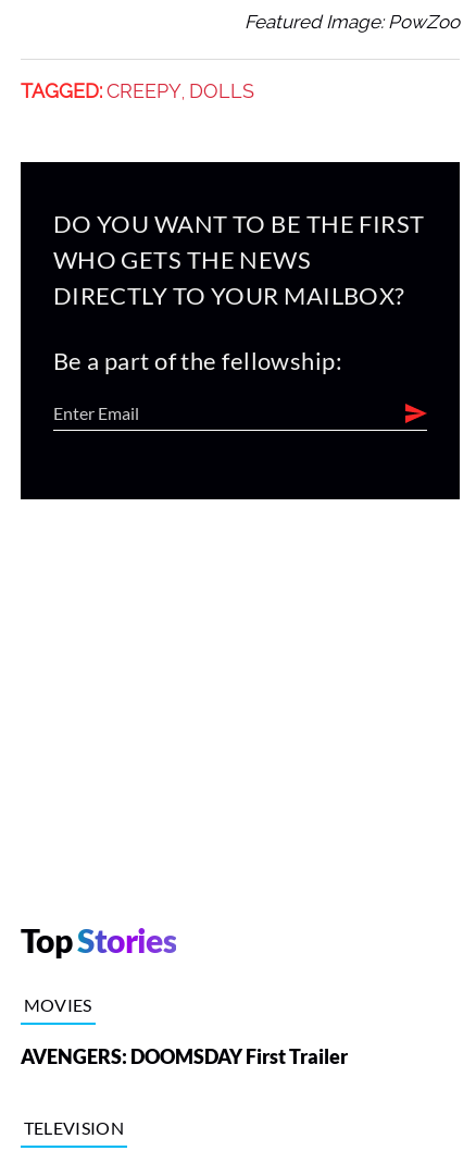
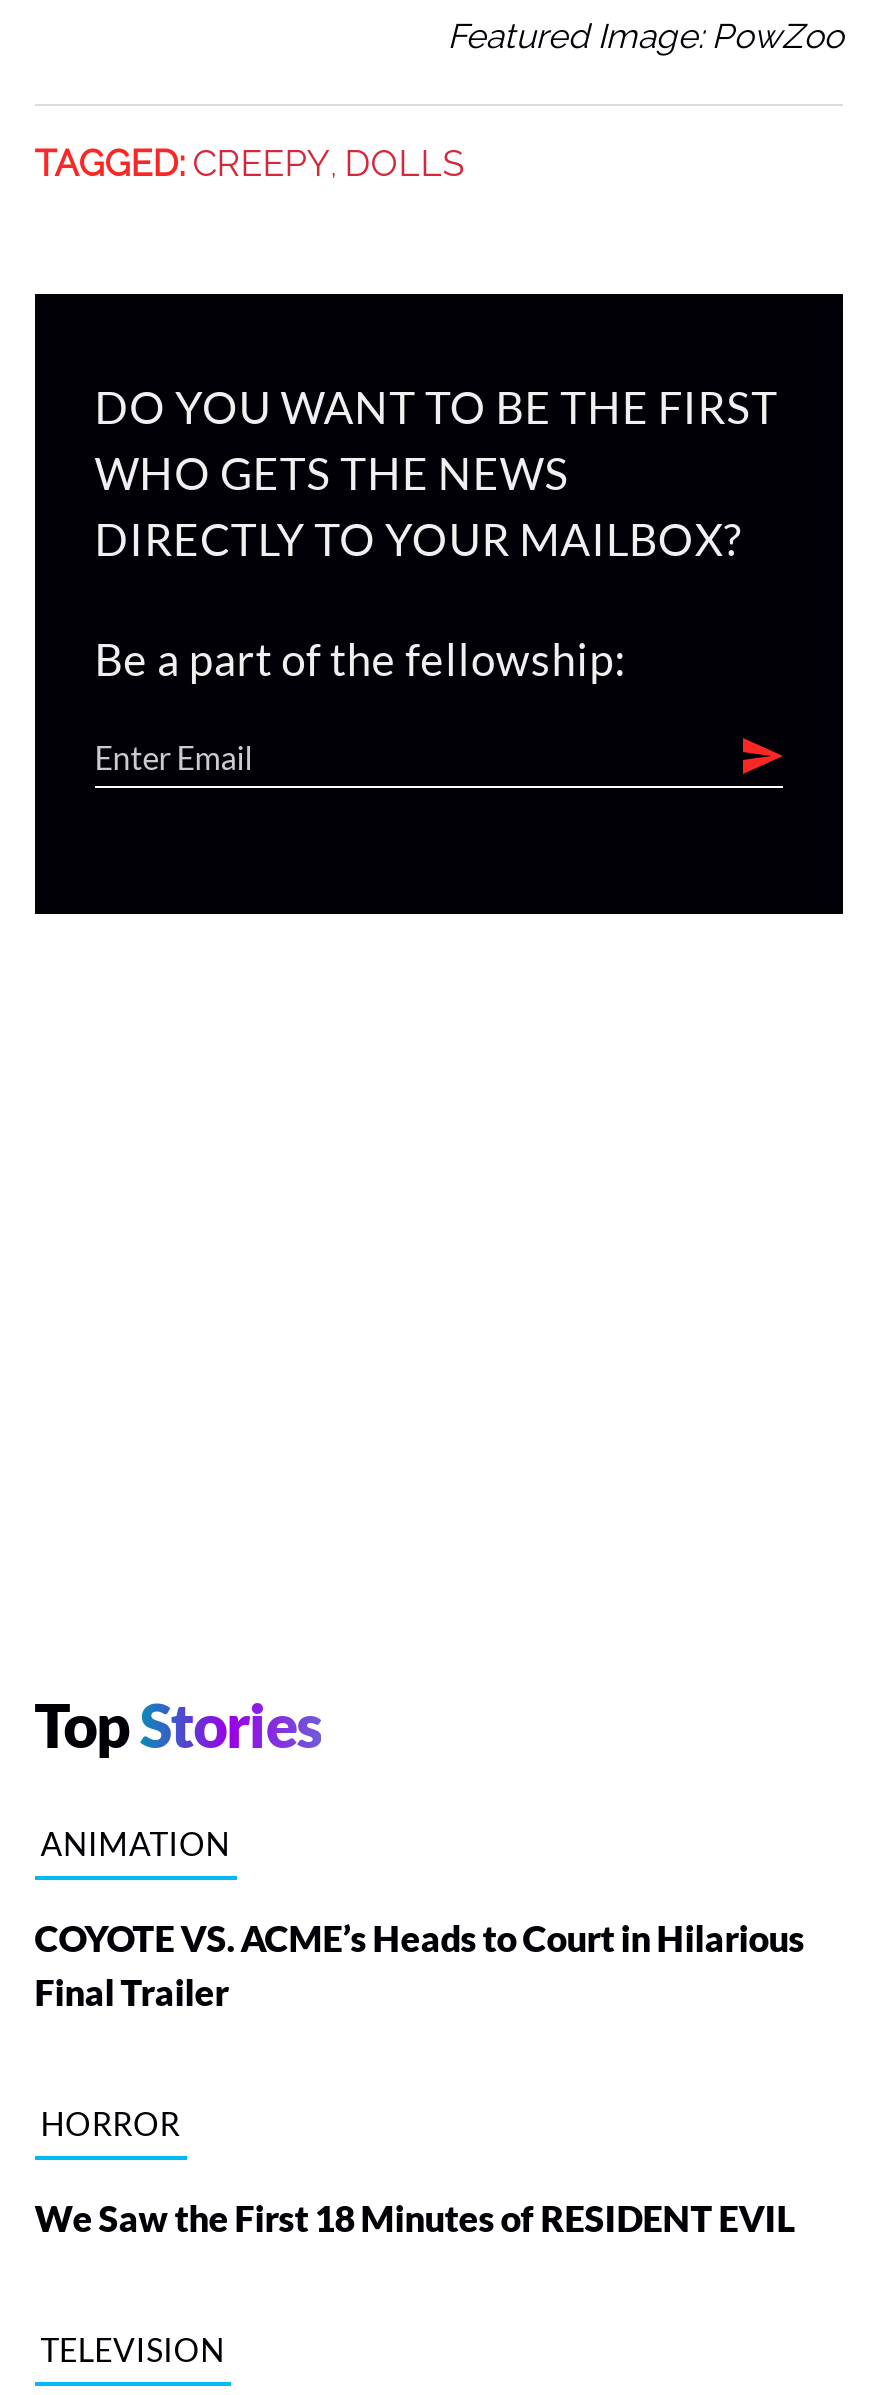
- MOVIES
- AVENGERS: DOOMSDAY First Trailer
+ ANIMATION
+ COYOTE VS. ACME’s Heads to Court in Hilarious
+ Final Trailer
+ HORROR
+ We Saw the First 18 Minutes of RESIDENT EVIL
